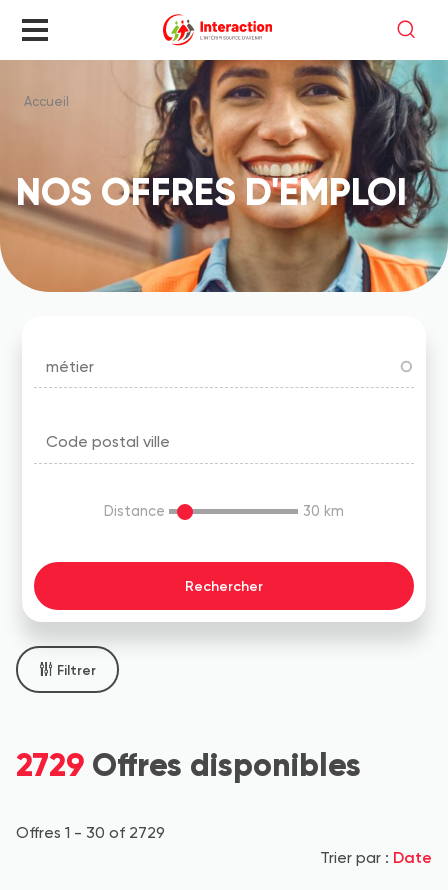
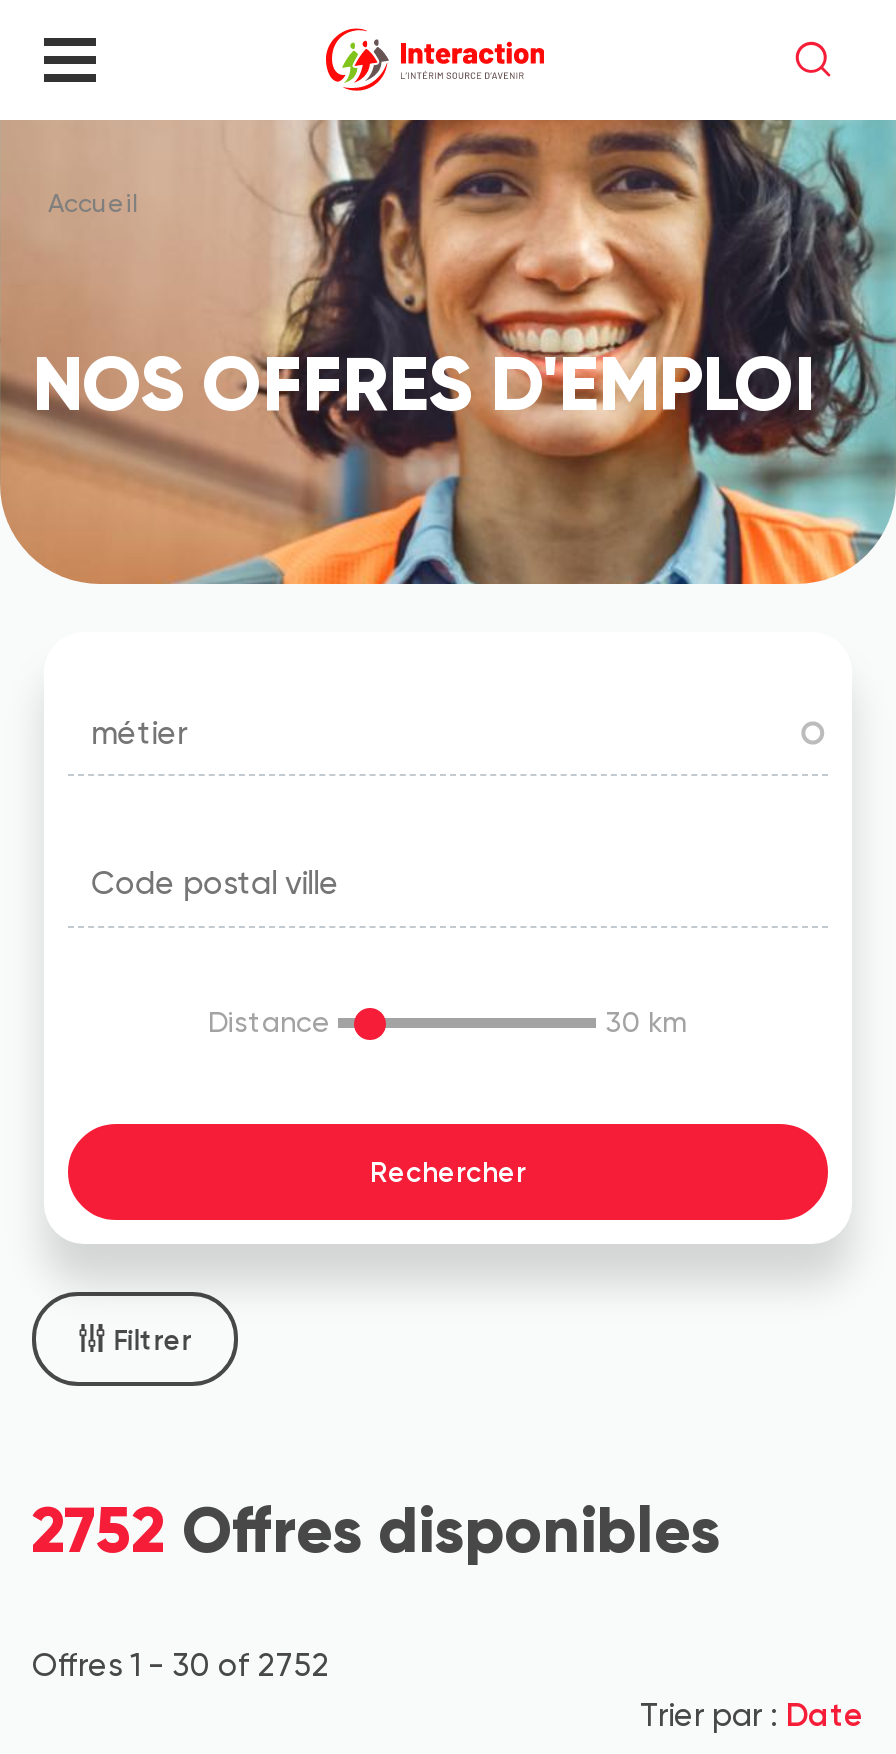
- 2729 Offres disponibles
+ 2752 Offres disponibles

- Offres 1 - 30 of 2729
+ Offres 1 - 30 of 2752
